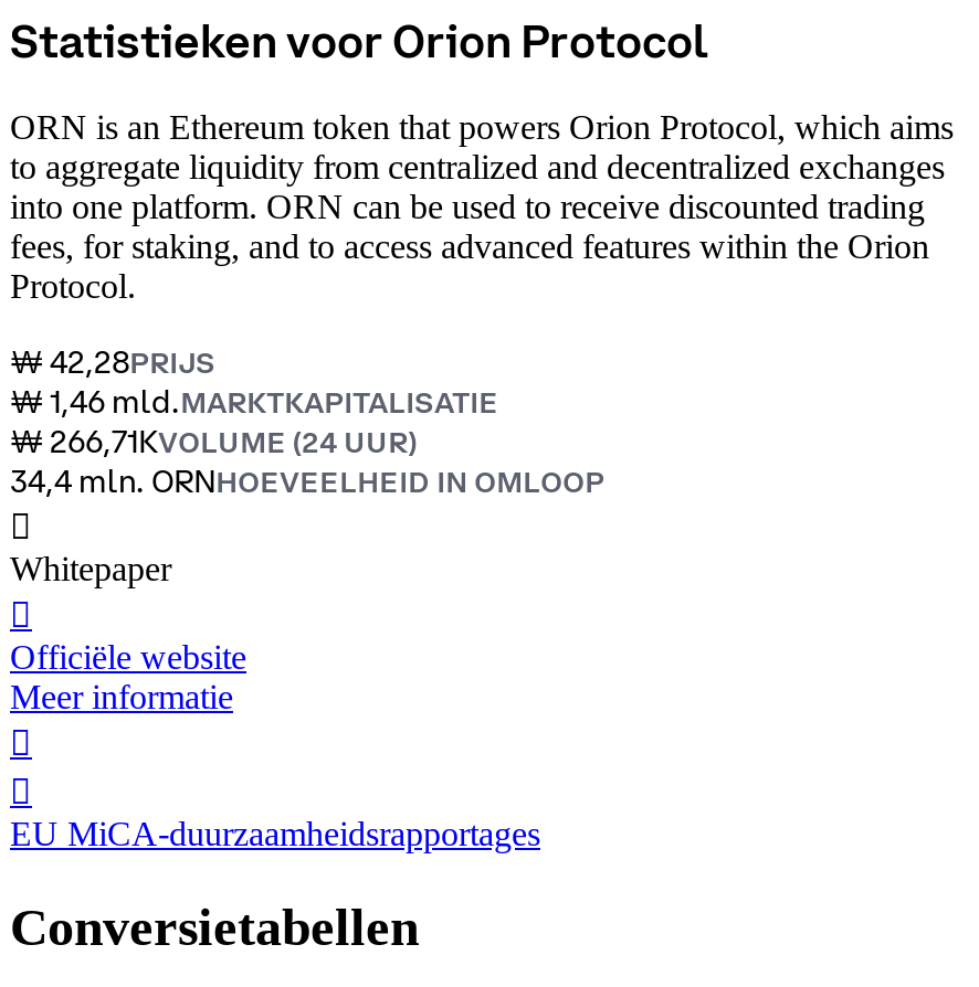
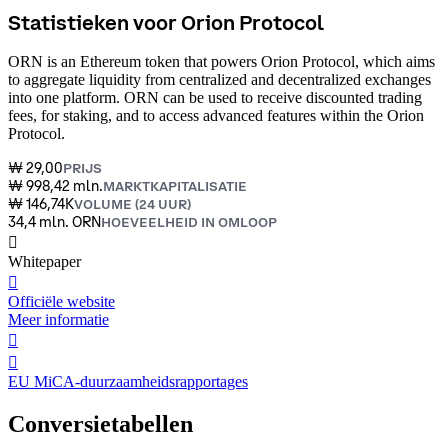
- ₩ 42,28PRIJS
+ ₩ 29,00PRIJS

- ₩ 1,46 mld.MARKTKAPITALISATIE
+ ₩ 998,42 mln.MARKTKAPITALISATIE

- ₩ 266,71KVOLUME (24 UUR)
+ ₩ 146,74KVOLUME (24 UUR)
